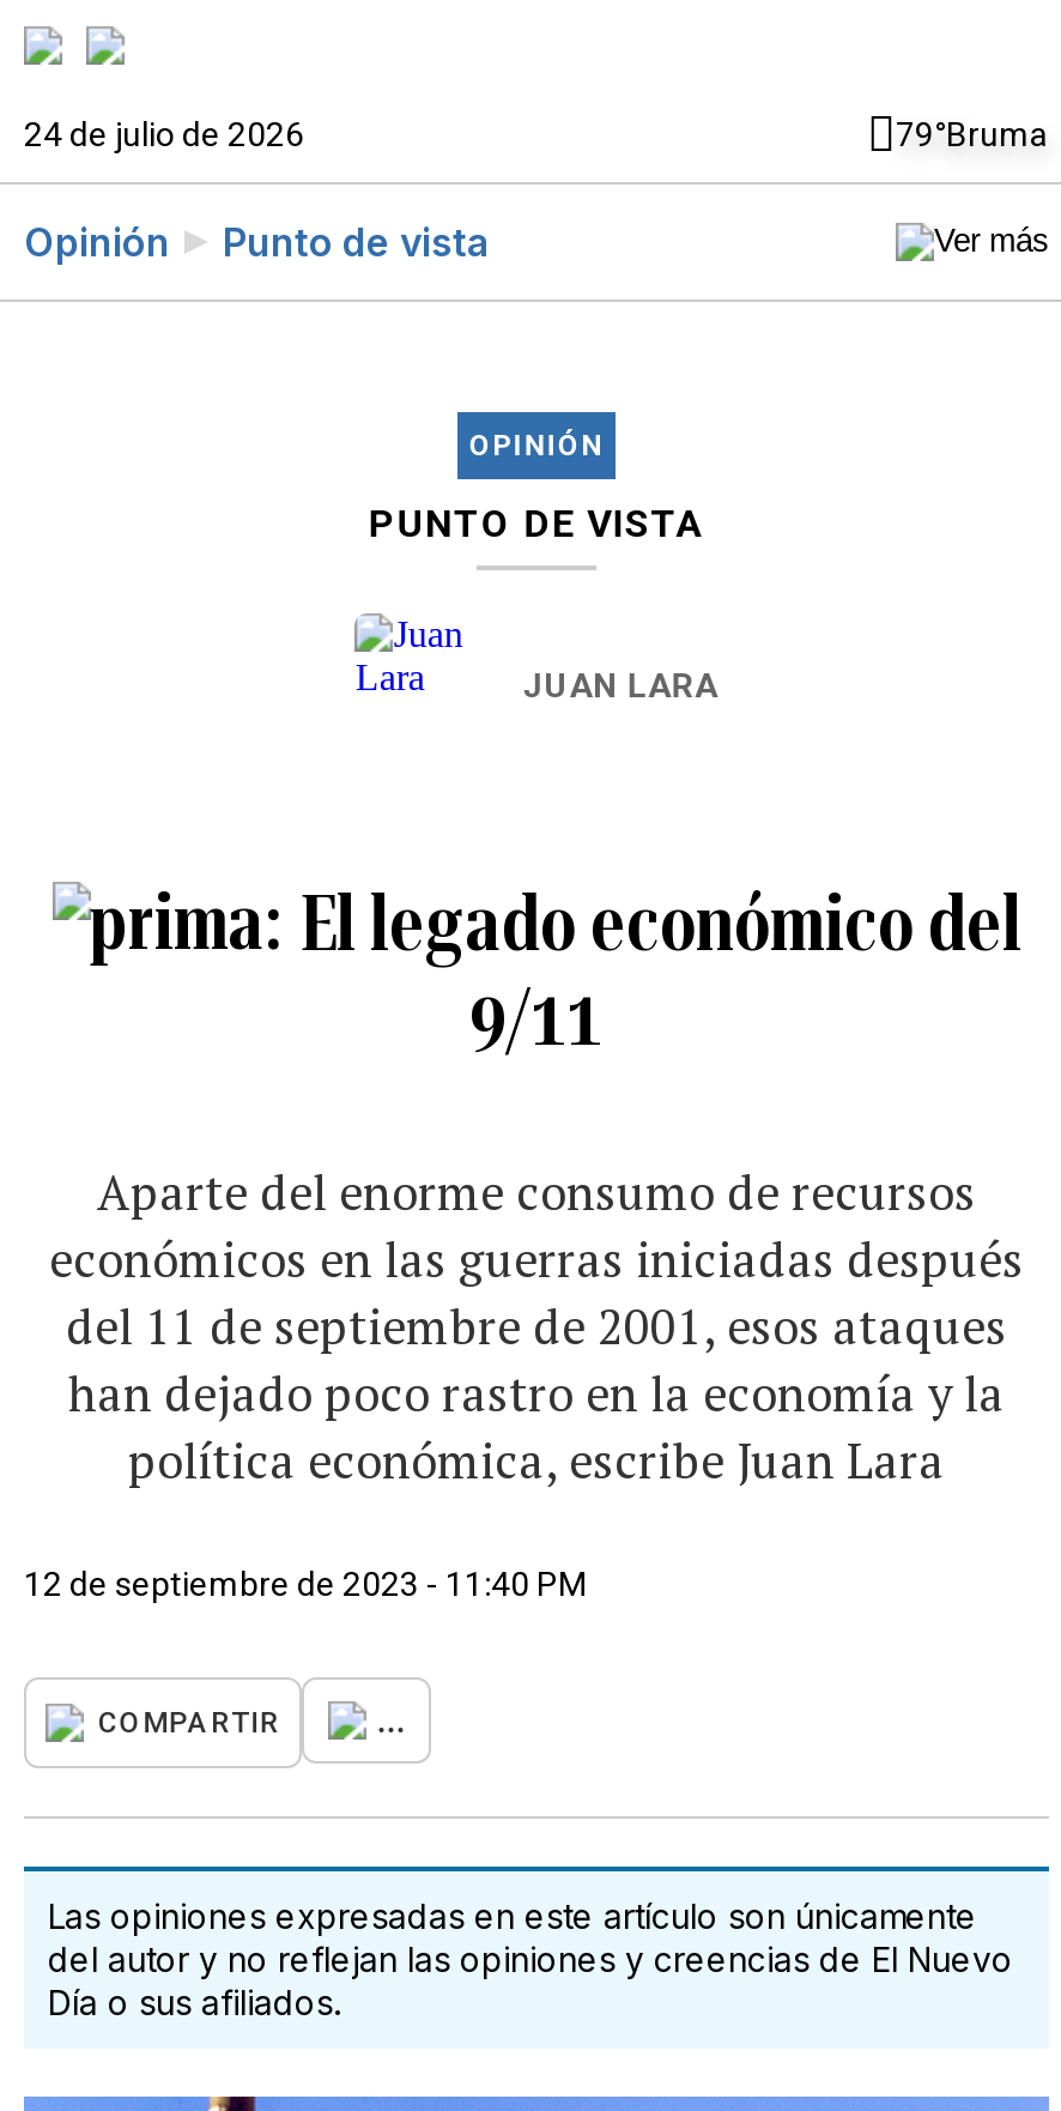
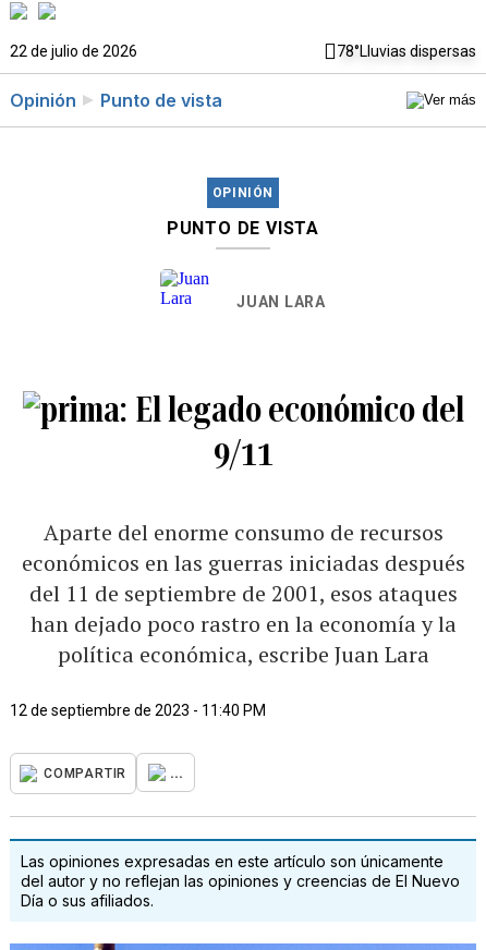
- 24 de julio de 2026
- 79°Bruma
+ 22 de julio de 2026
+ 78°Lluvias dispersas
